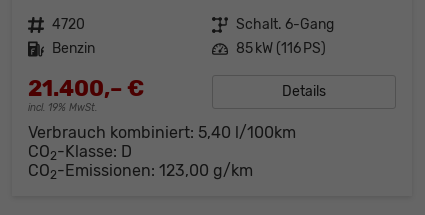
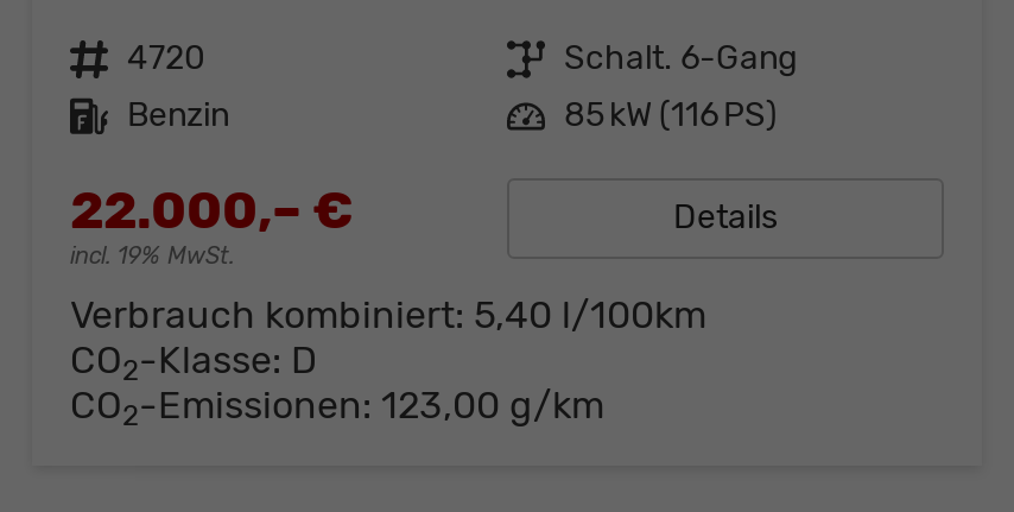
- 21.400,– €
+ 22.000,– €
